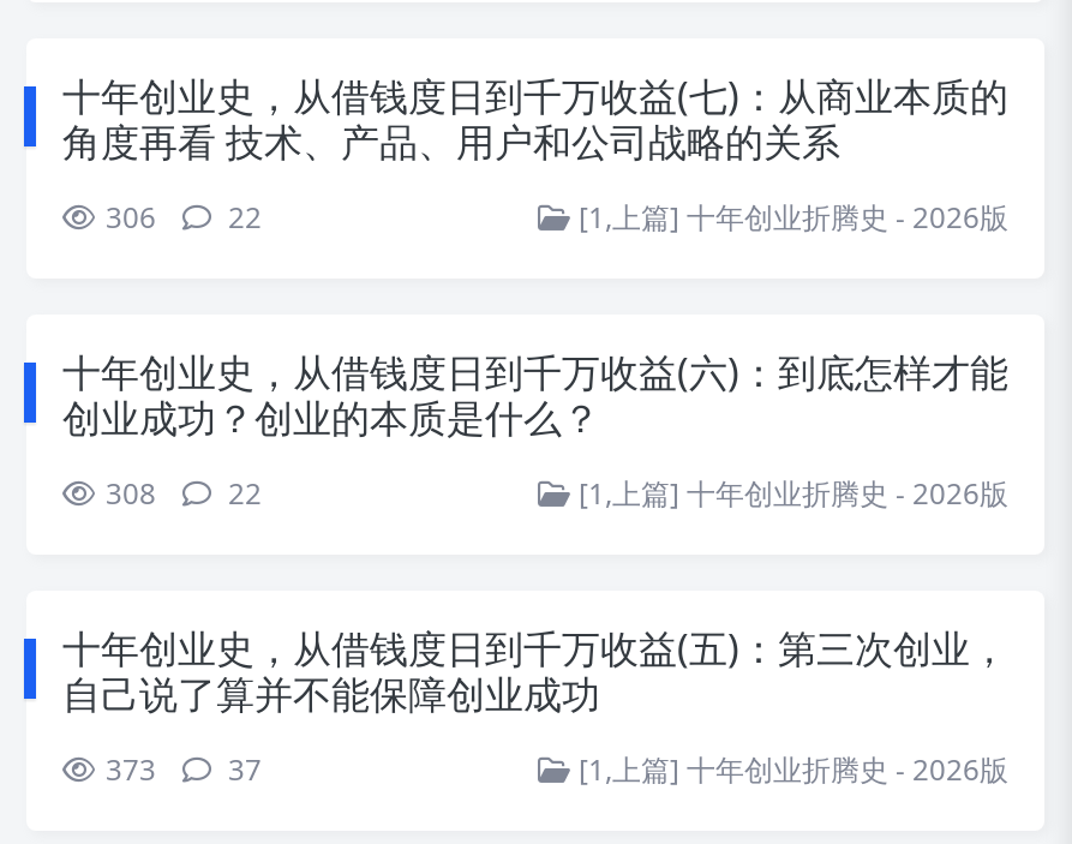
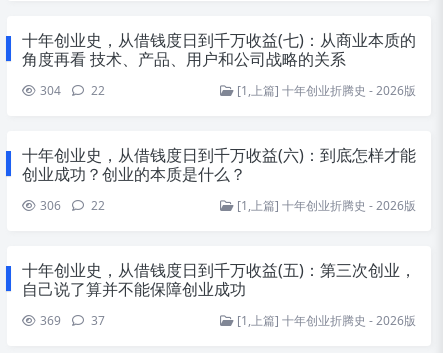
- 306 22
+ 304 22

- 308 22
+ 306 22

- 373 37
+ 369 37
